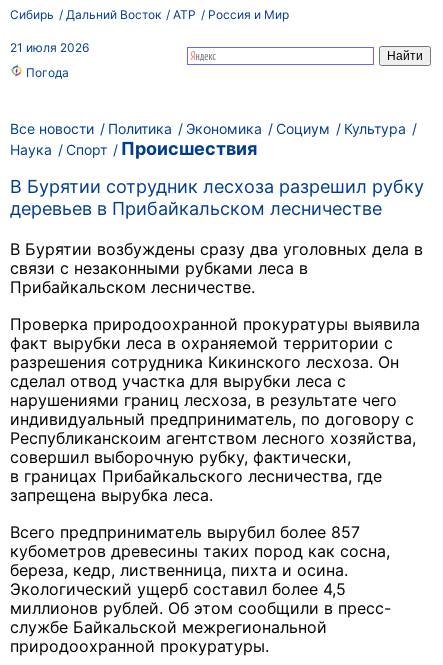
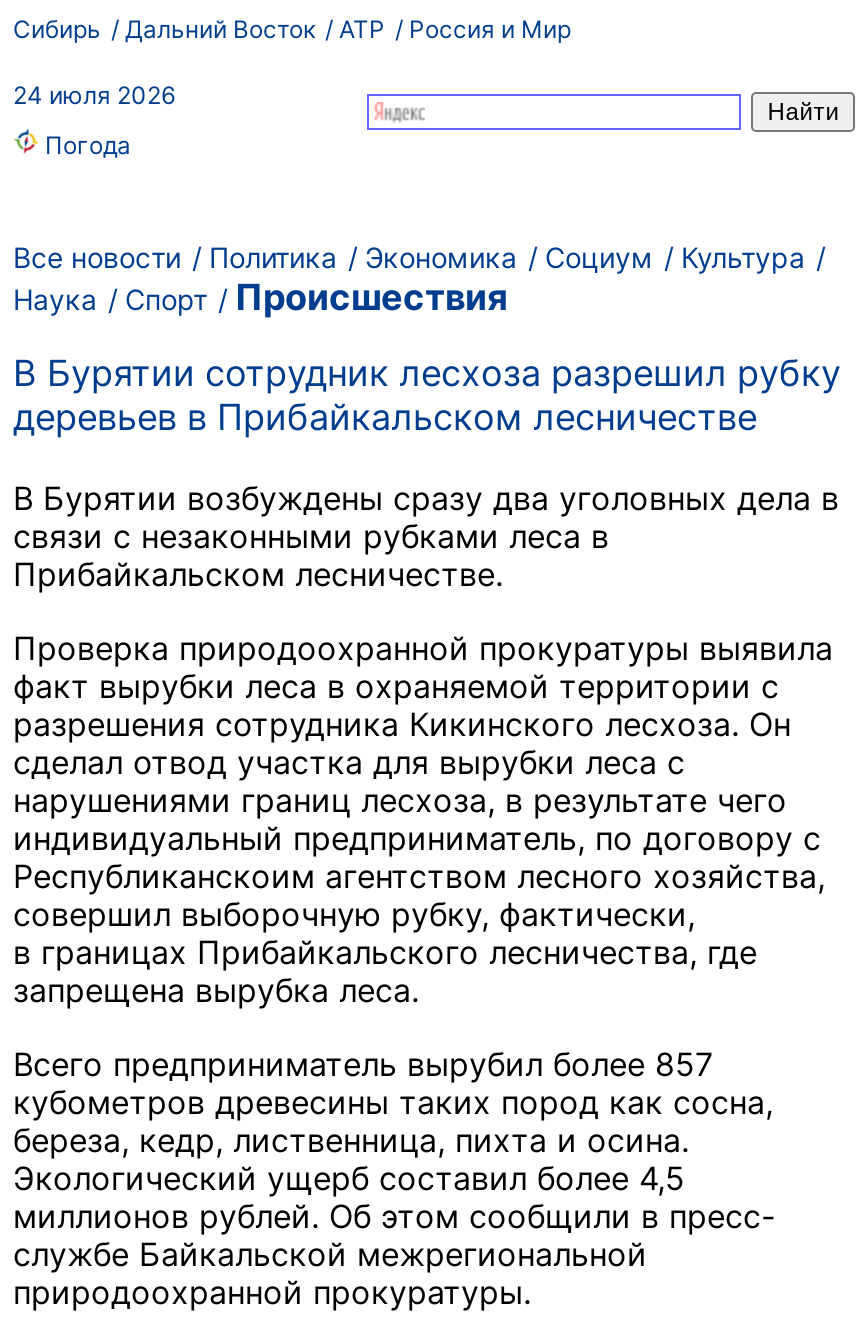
- 21 июля 2026
+ 24 июля 2026
